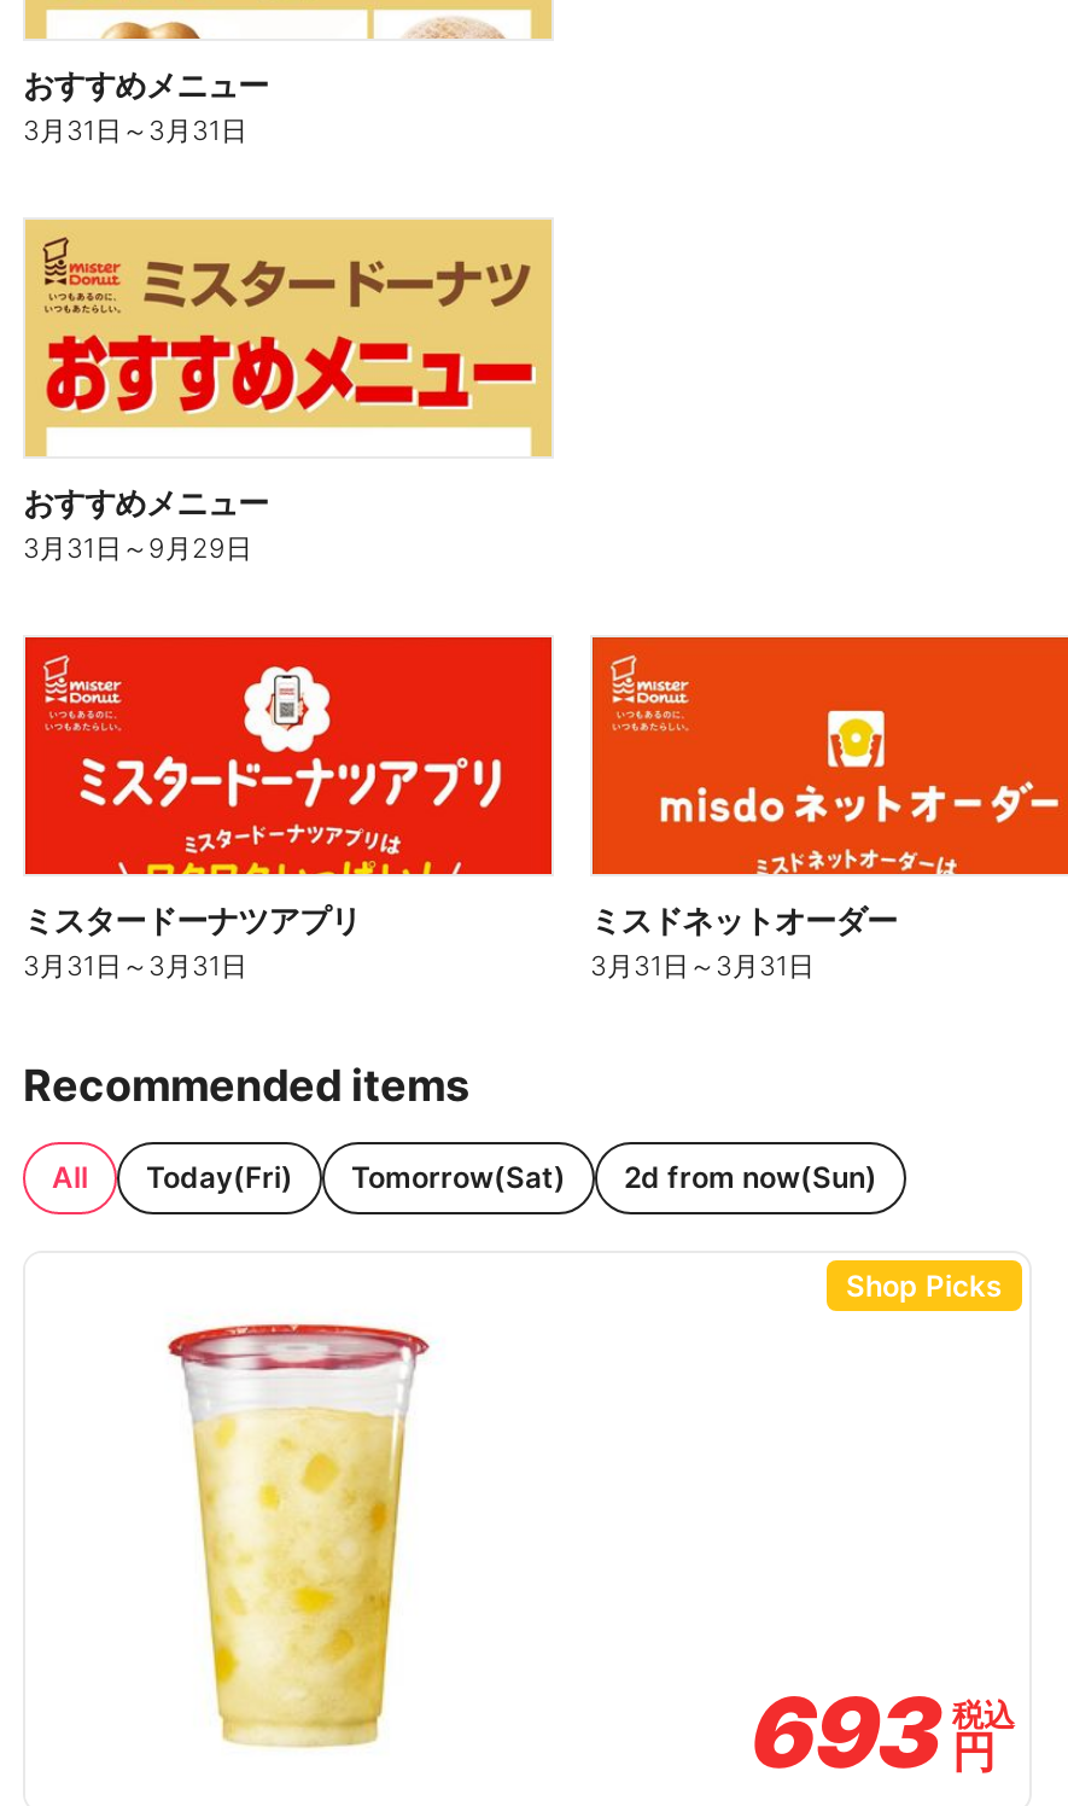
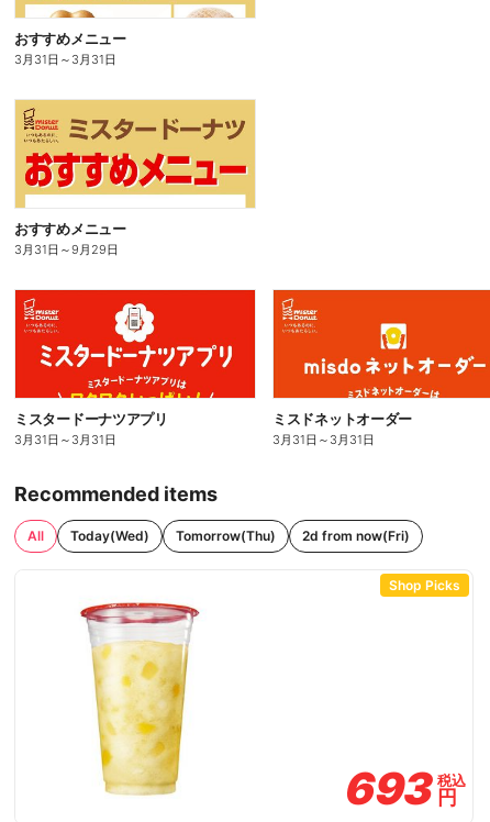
- Today(Fri)
- Tomorrow(Sat)
- 2d from now(Sun)
+ Today(Wed)
+ Tomorrow(Thu)
+ 2d from now(Fri)
